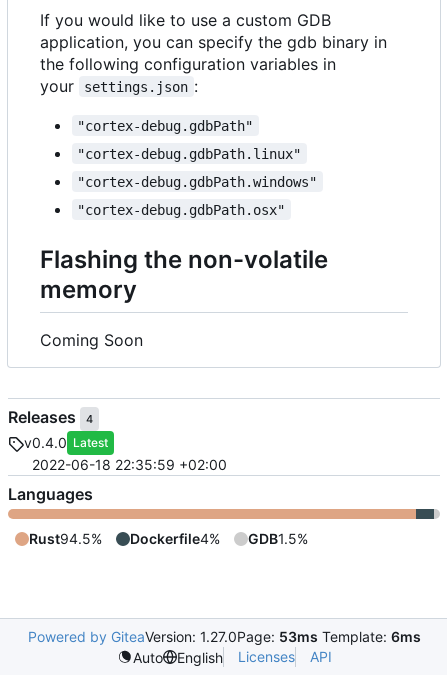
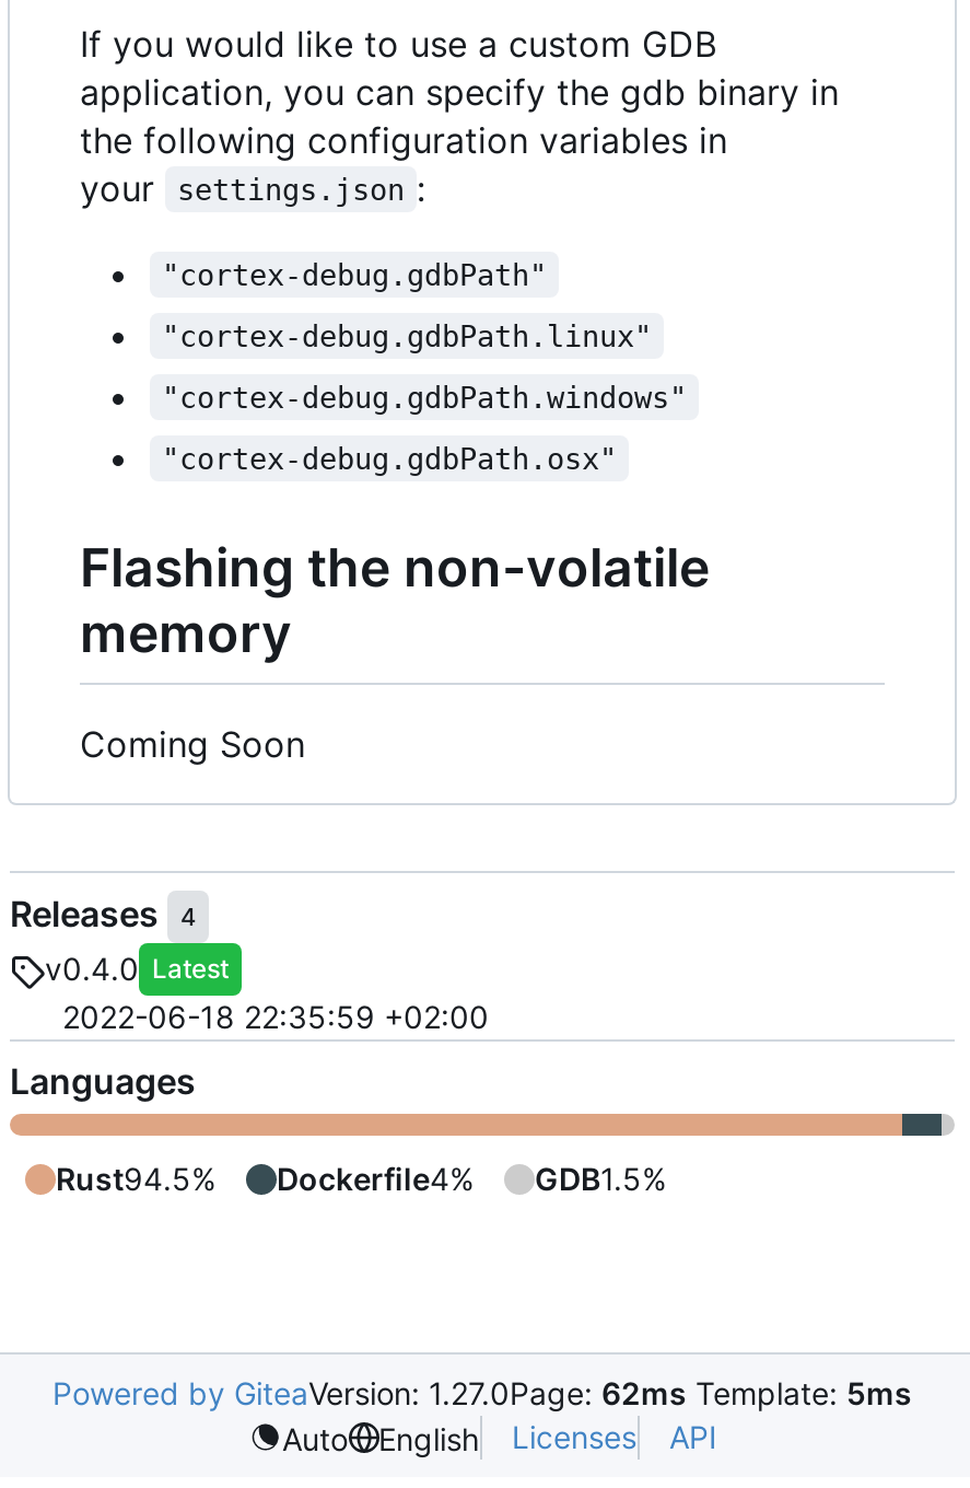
- Powered by GiteaVersion: 1.27.0Page: 53ms Template: 6ms
+ Powered by GiteaVersion: 1.27.0Page: 62ms Template: 5ms
